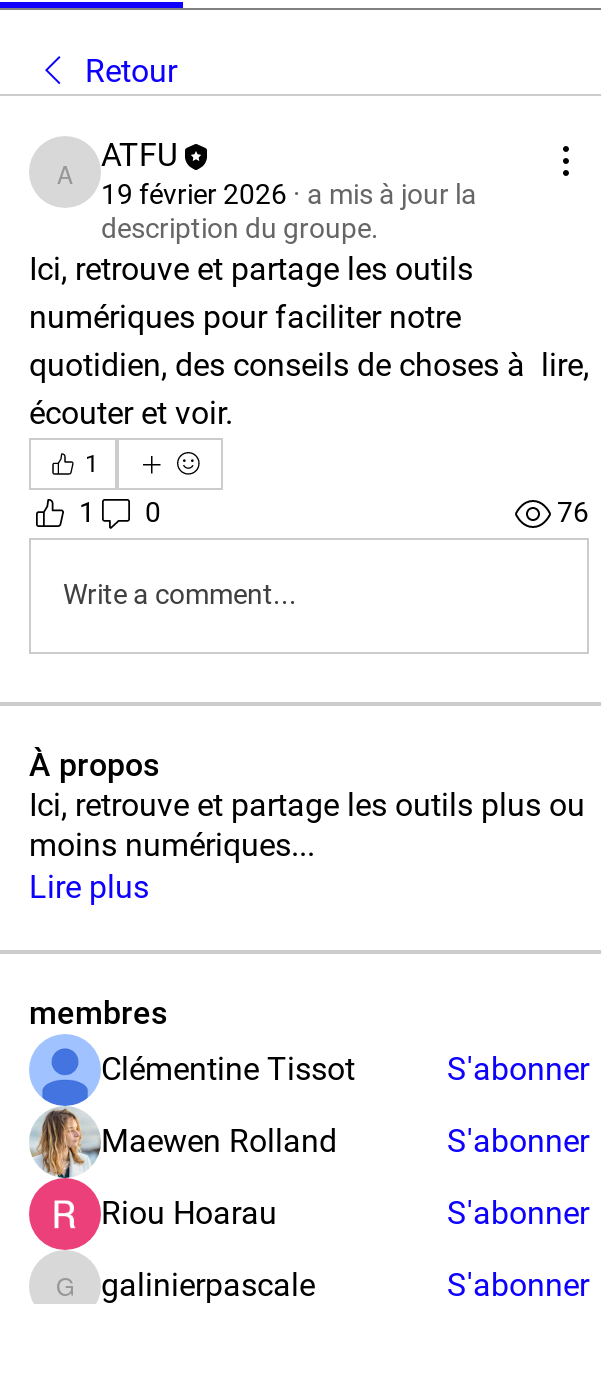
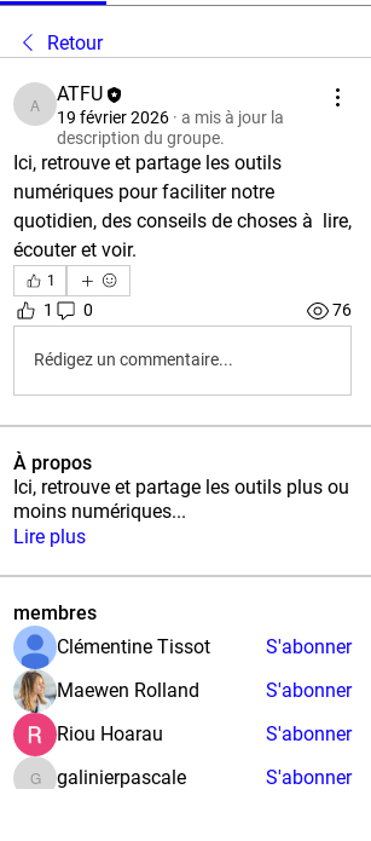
- Write a comment...
+ Rédigez un commentaire...
